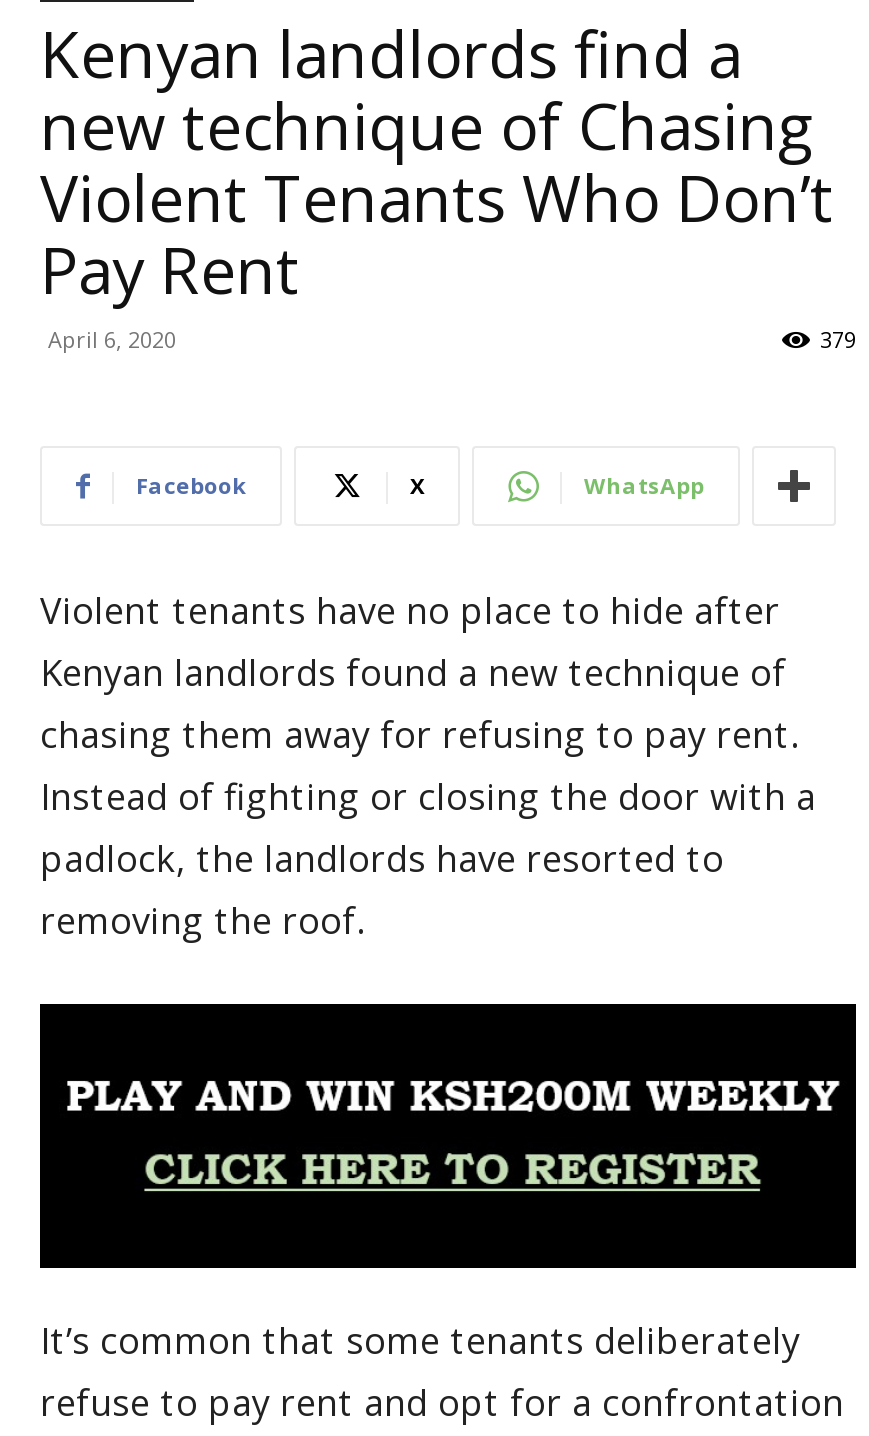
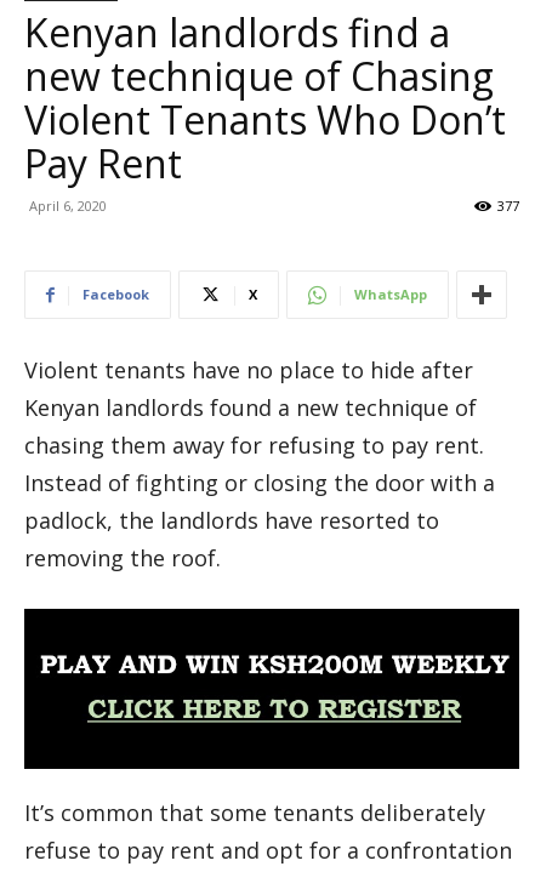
- 379
+ 377
